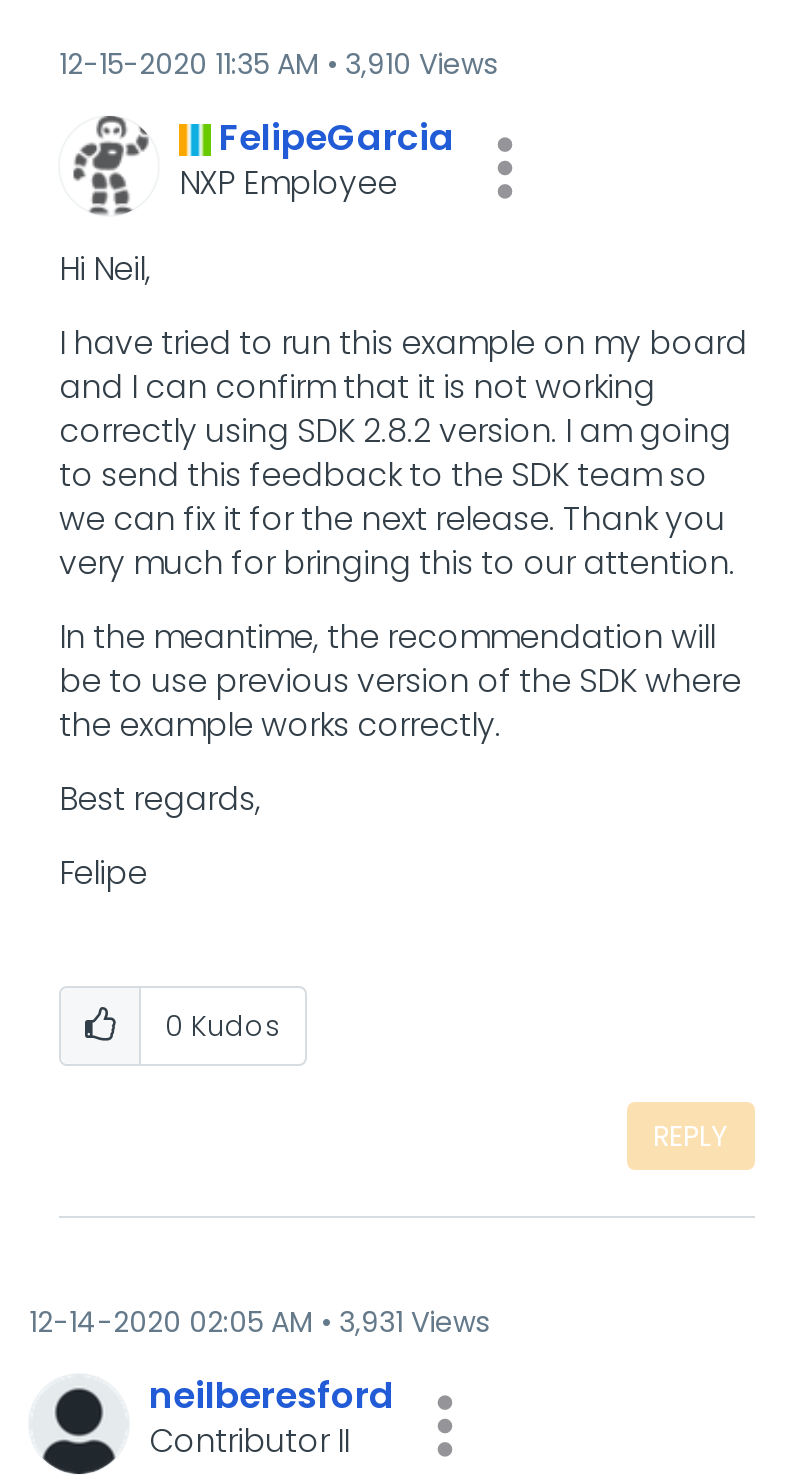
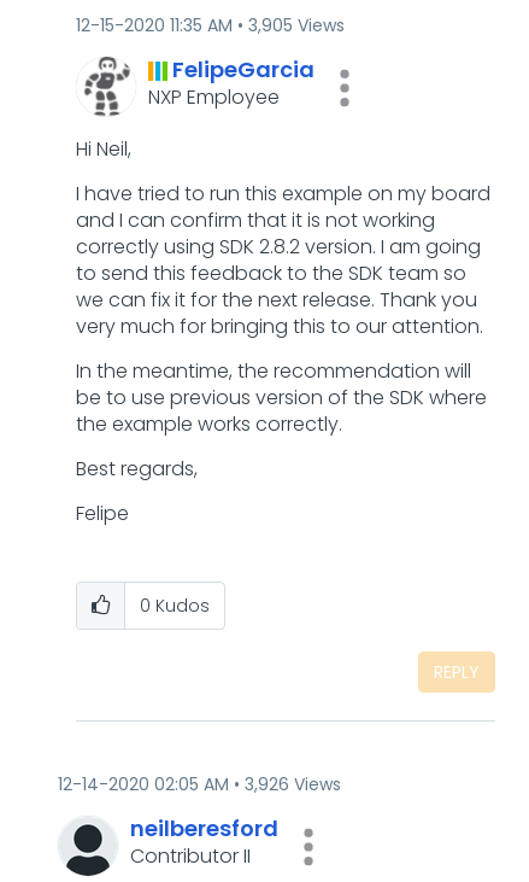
- 12-15-2020 11:35 AM 3,910 Views
+ 12-15-2020 11:35 AM 3,905 Views

- 12-14-2020 02:05 AM 3,931 Views
+ 12-14-2020 02:05 AM 3,926 Views
